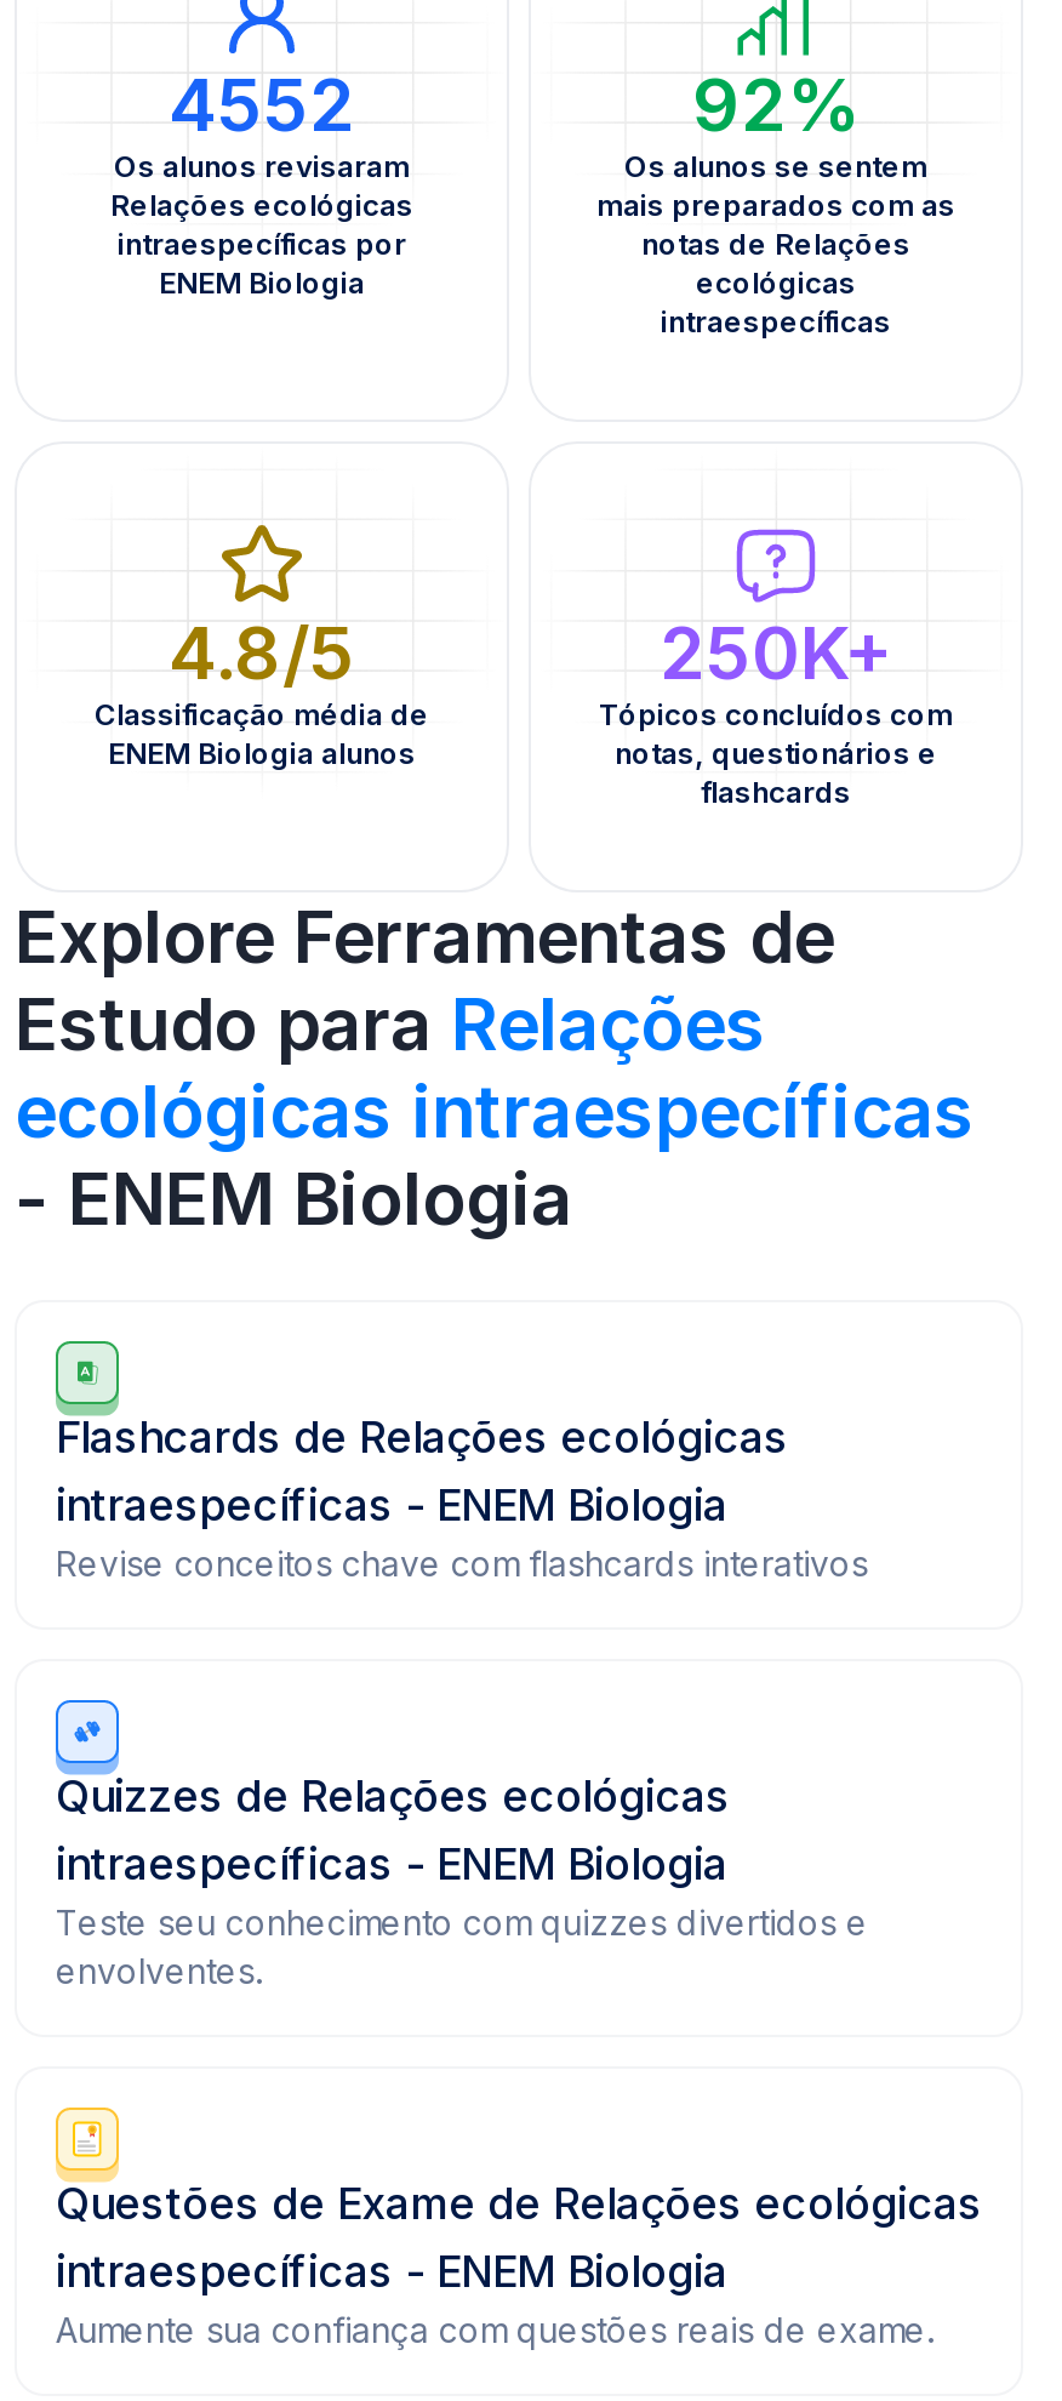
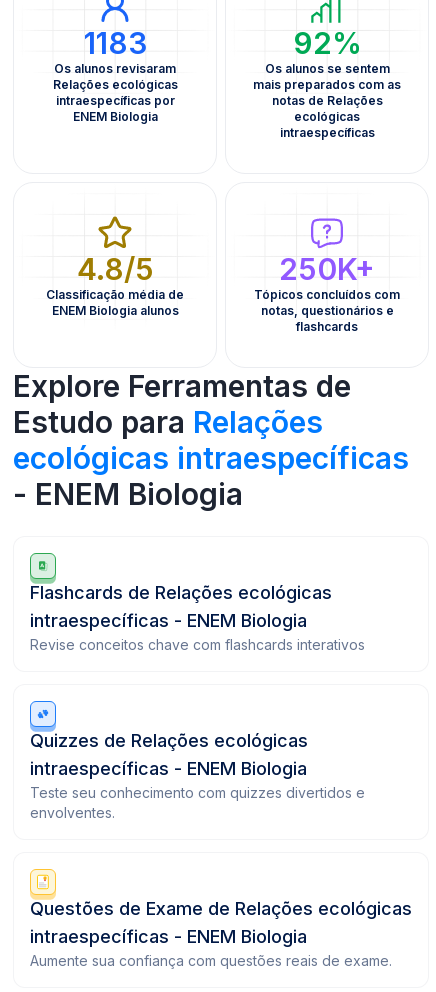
- 4552
+ 1183
